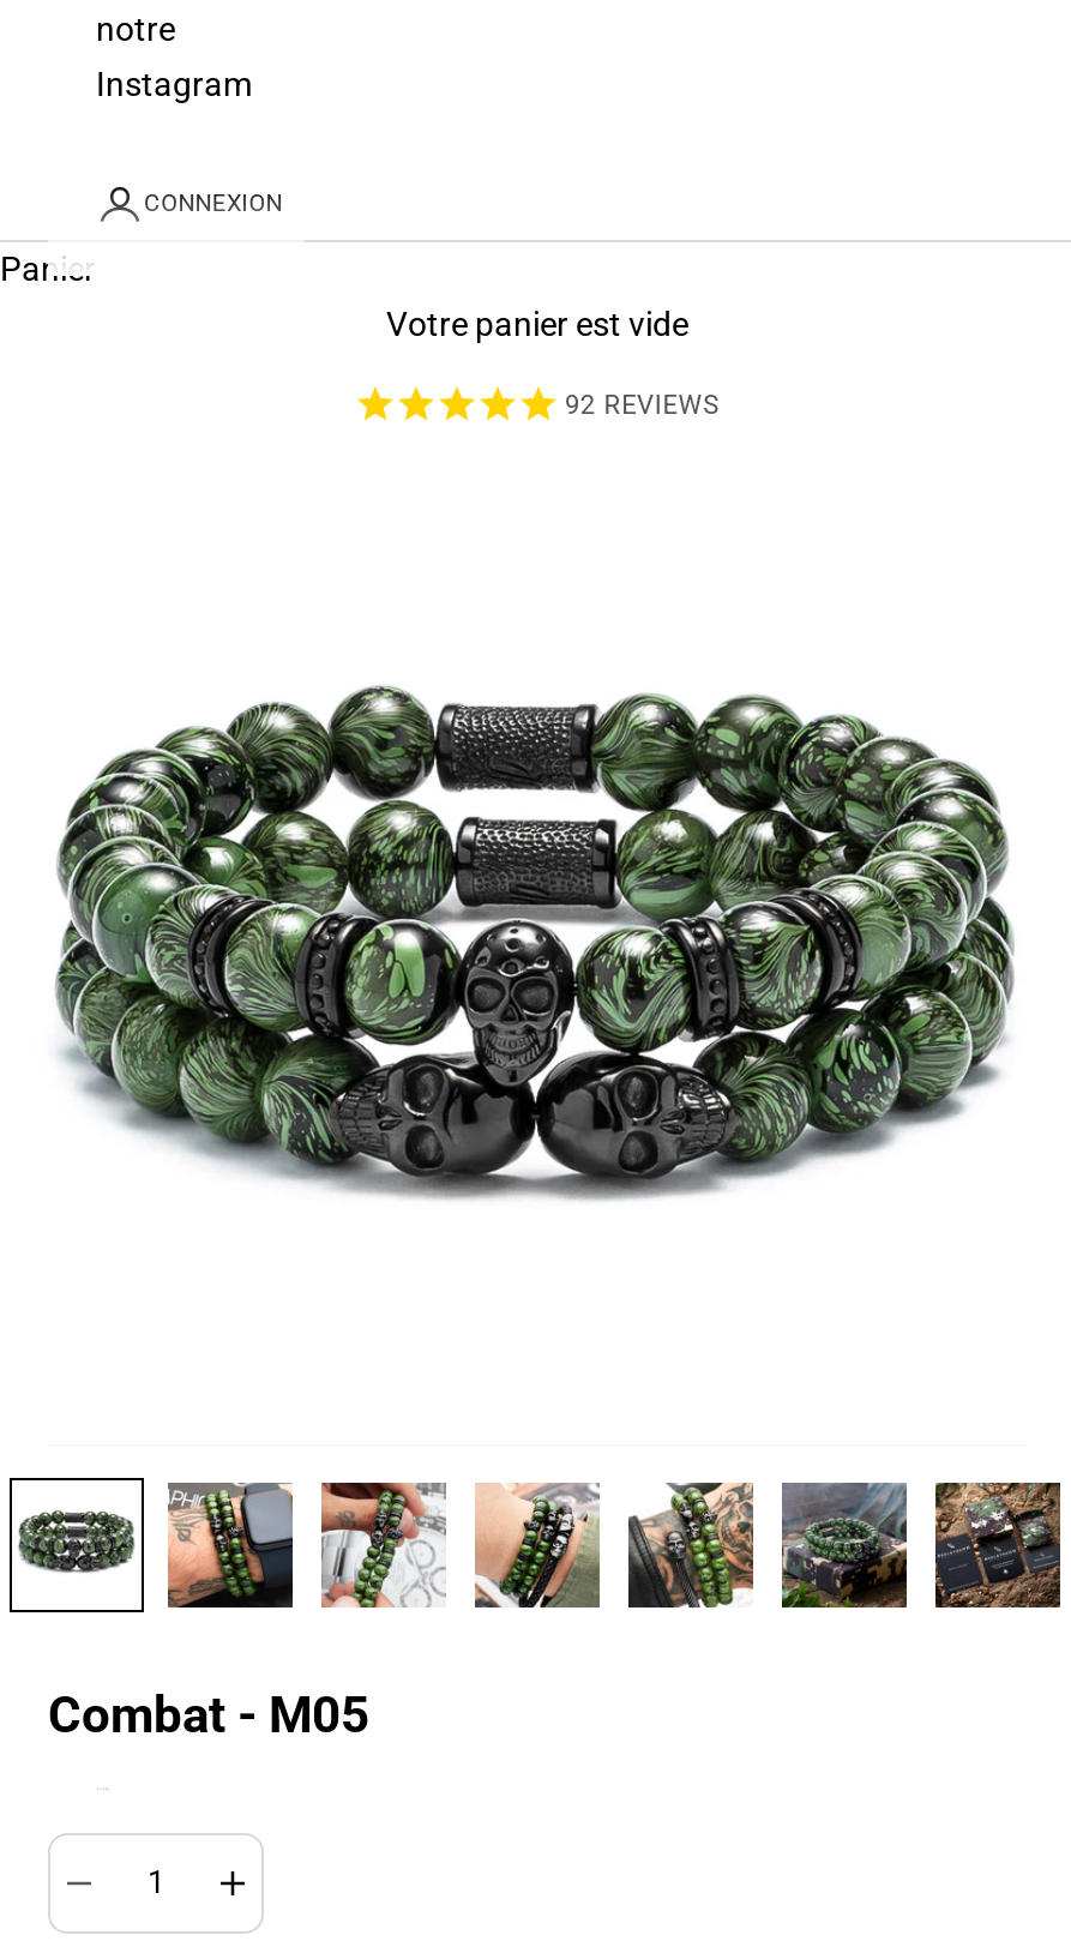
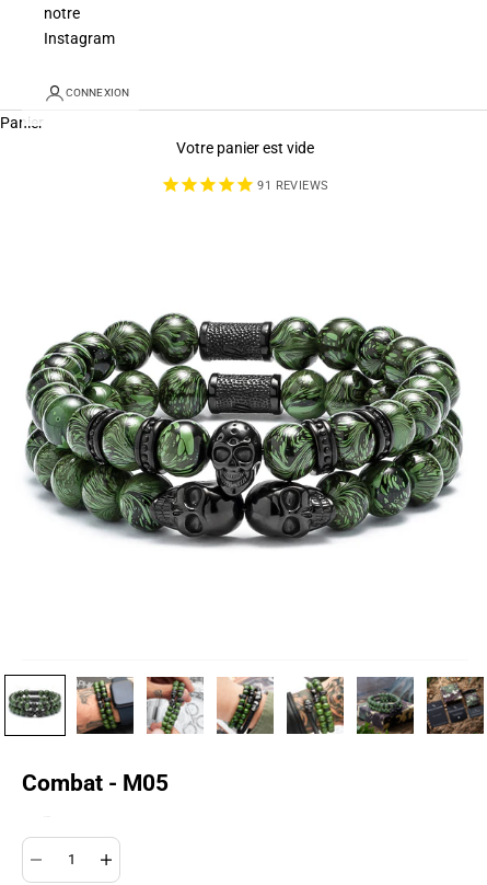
- 92 REVIEWS
+ 91 REVIEWS
